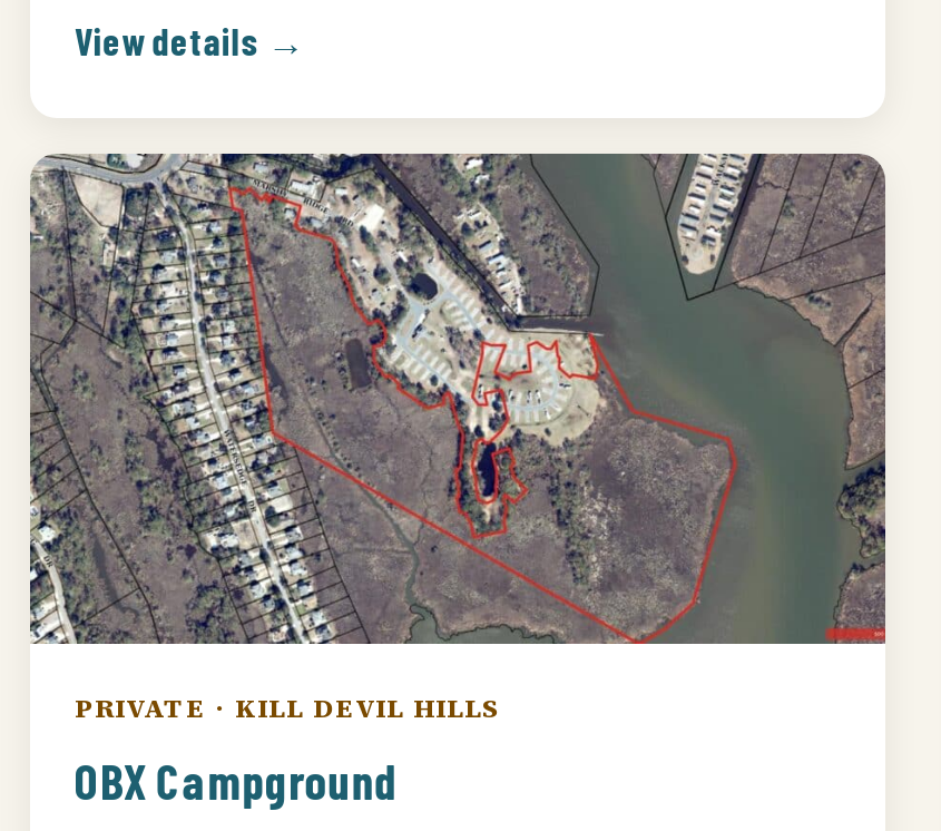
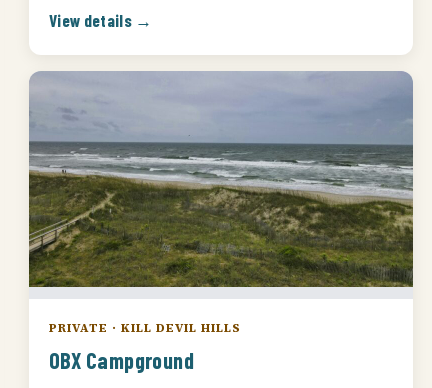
- [image]
+ [image]
